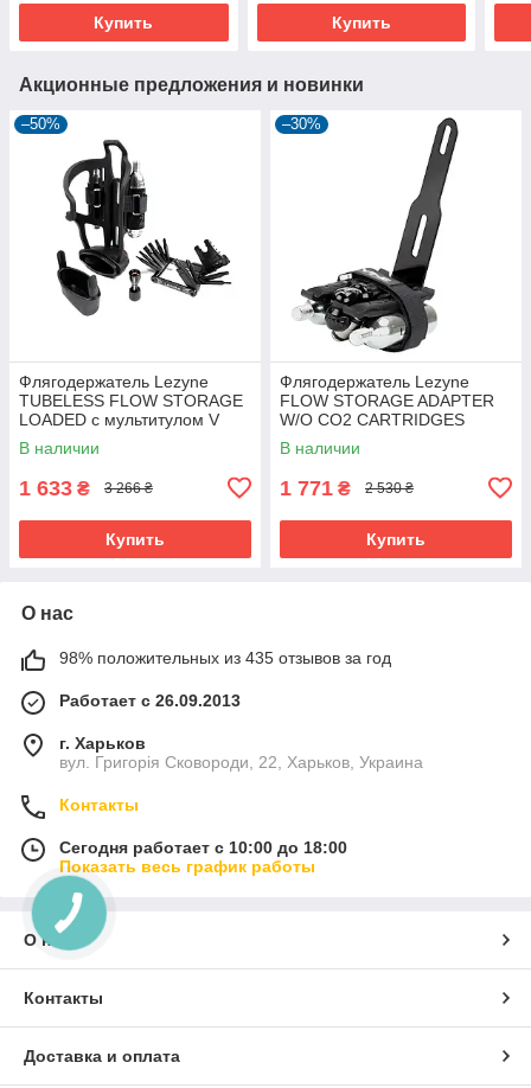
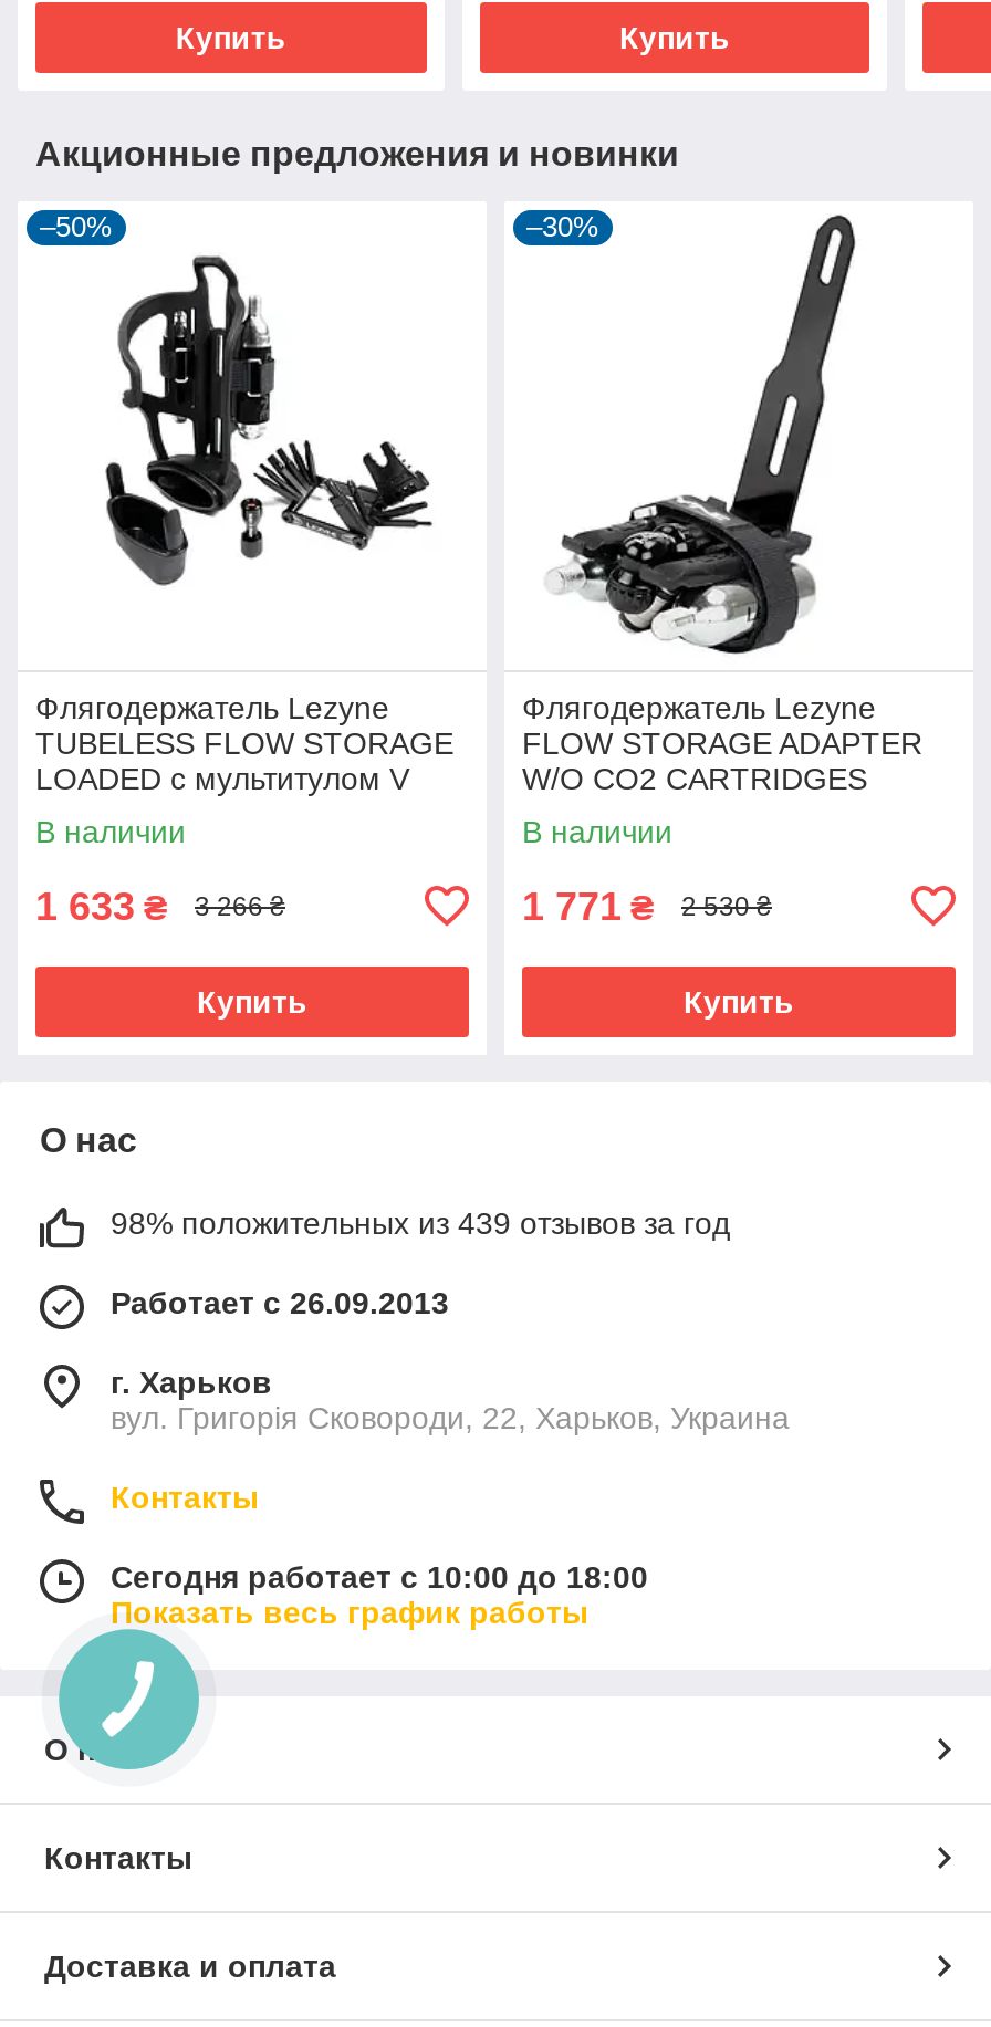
- 98% положительных из 435 отзывов за год
+ 98% положительных из 439 отзывов за год
